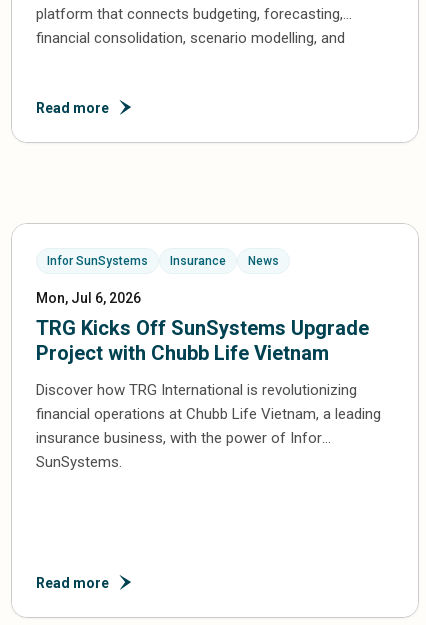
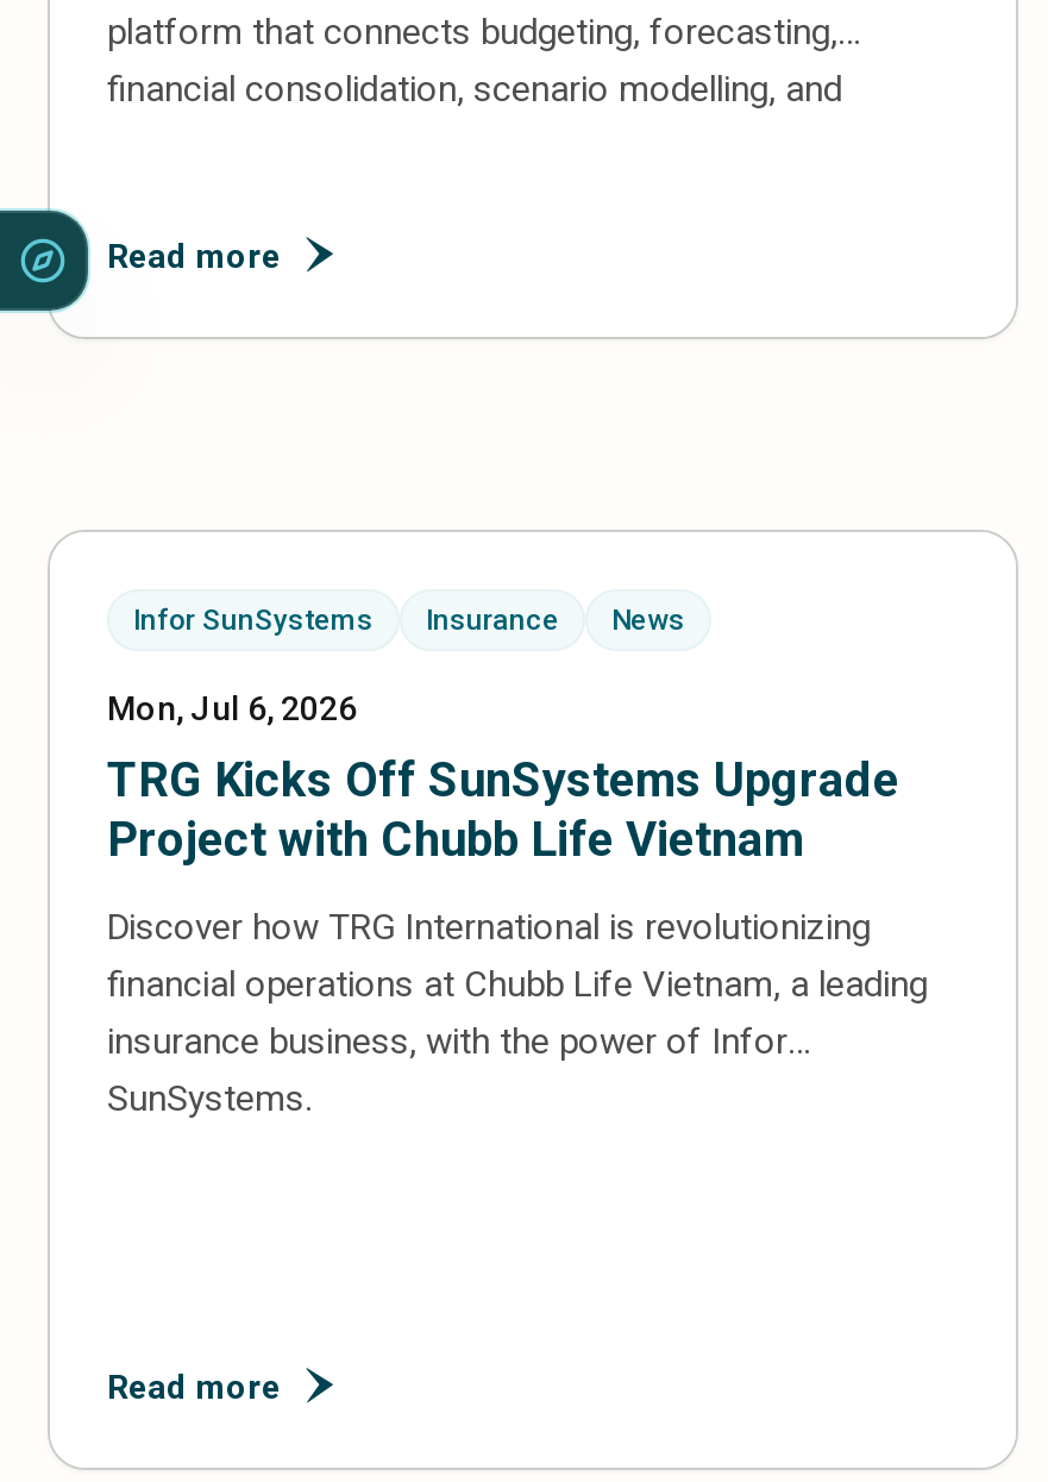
+ [image]
